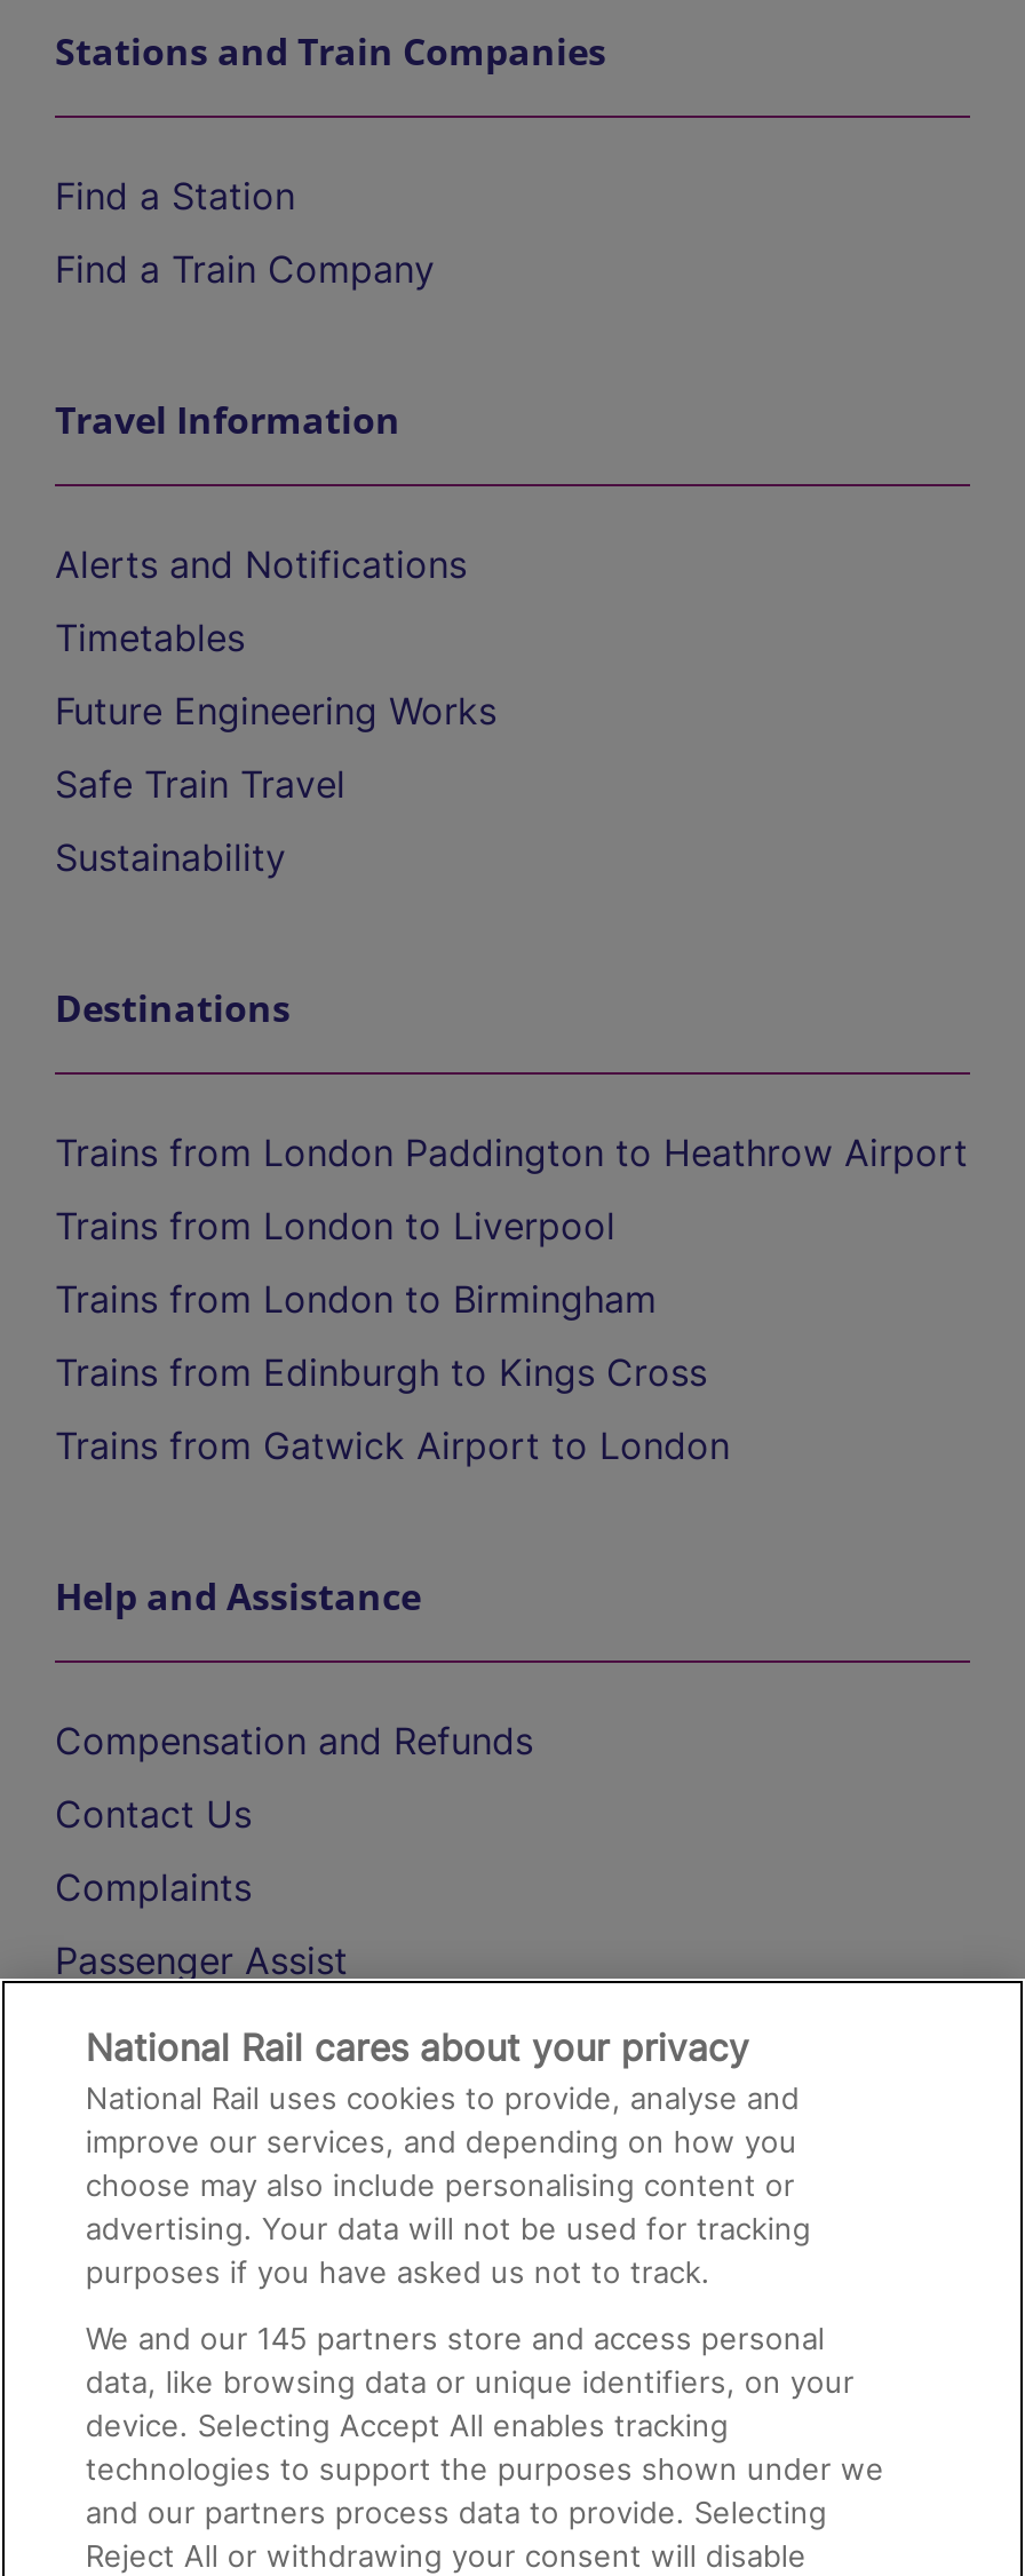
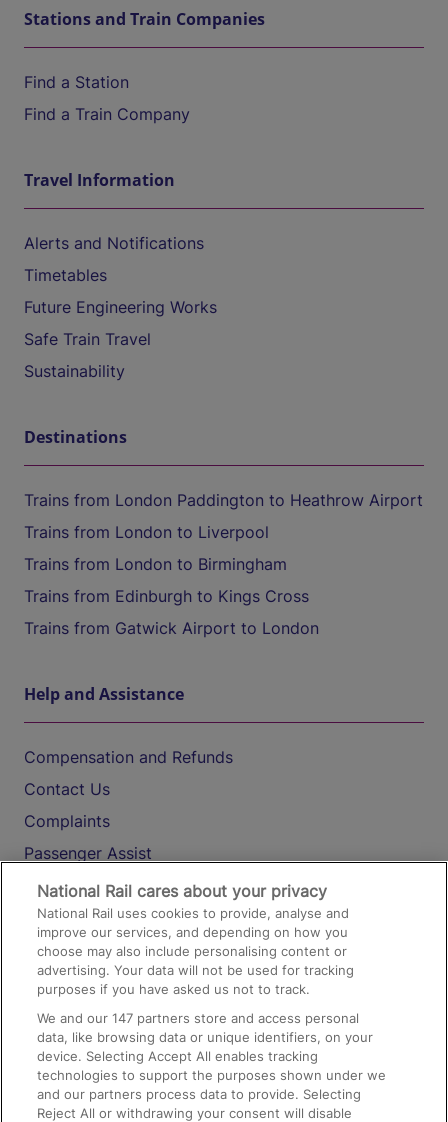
- We and our 145 partners store and access personal
+ We and our 147 partners store and access personal
